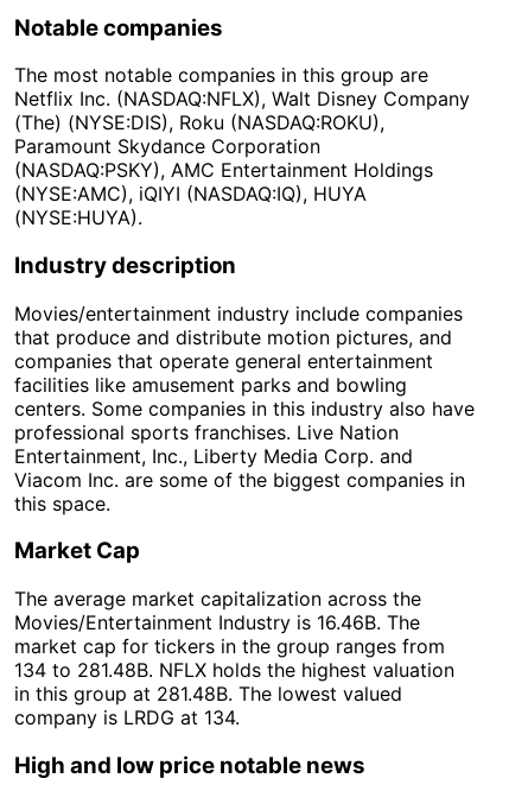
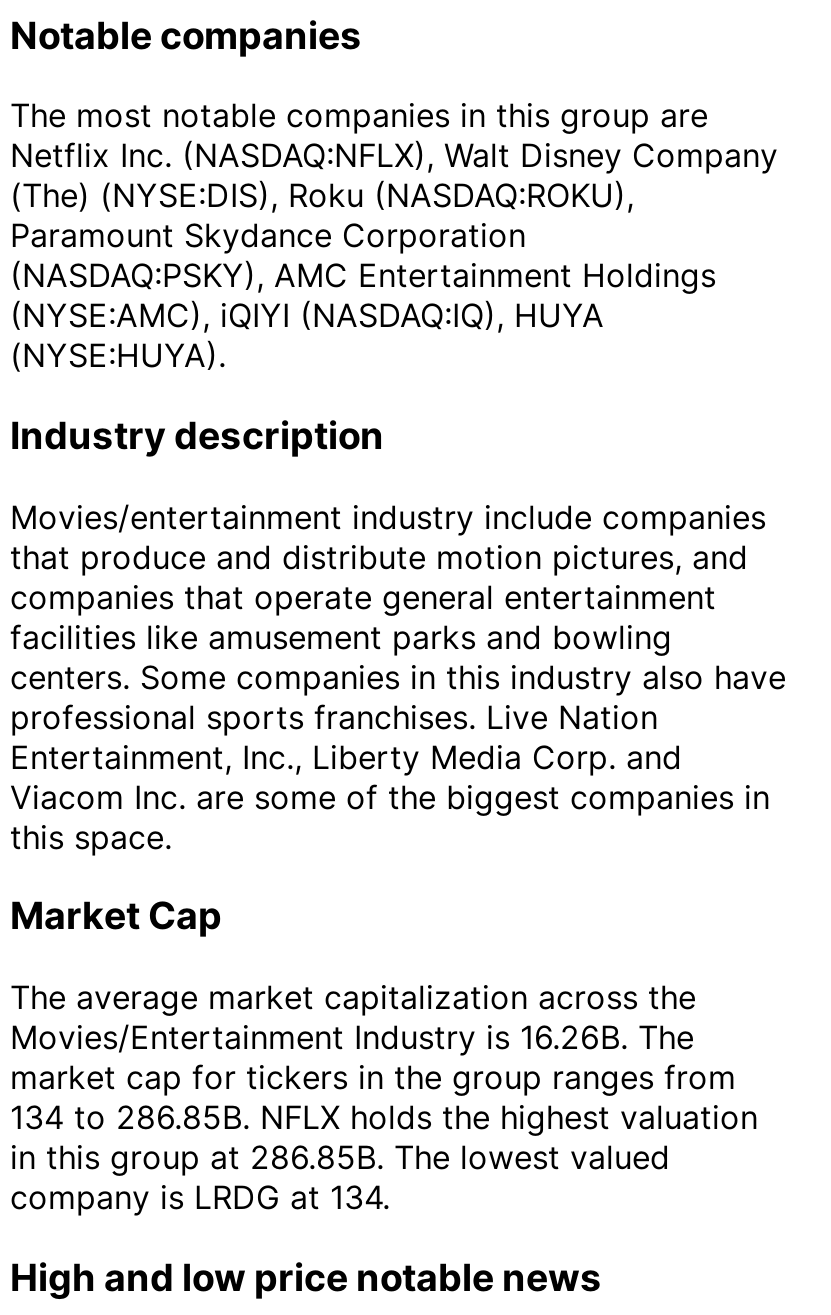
- Movies/Entertainment Industry is 16.46B. The
+ Movies/Entertainment Industry is 16.26B. The

- 134 to 281.48B. NFLX holds the highest valuation
+ 134 to 286.85B. NFLX holds the highest valuation

- in this group at 281.48B. The lowest valued
+ in this group at 286.85B. The lowest valued
